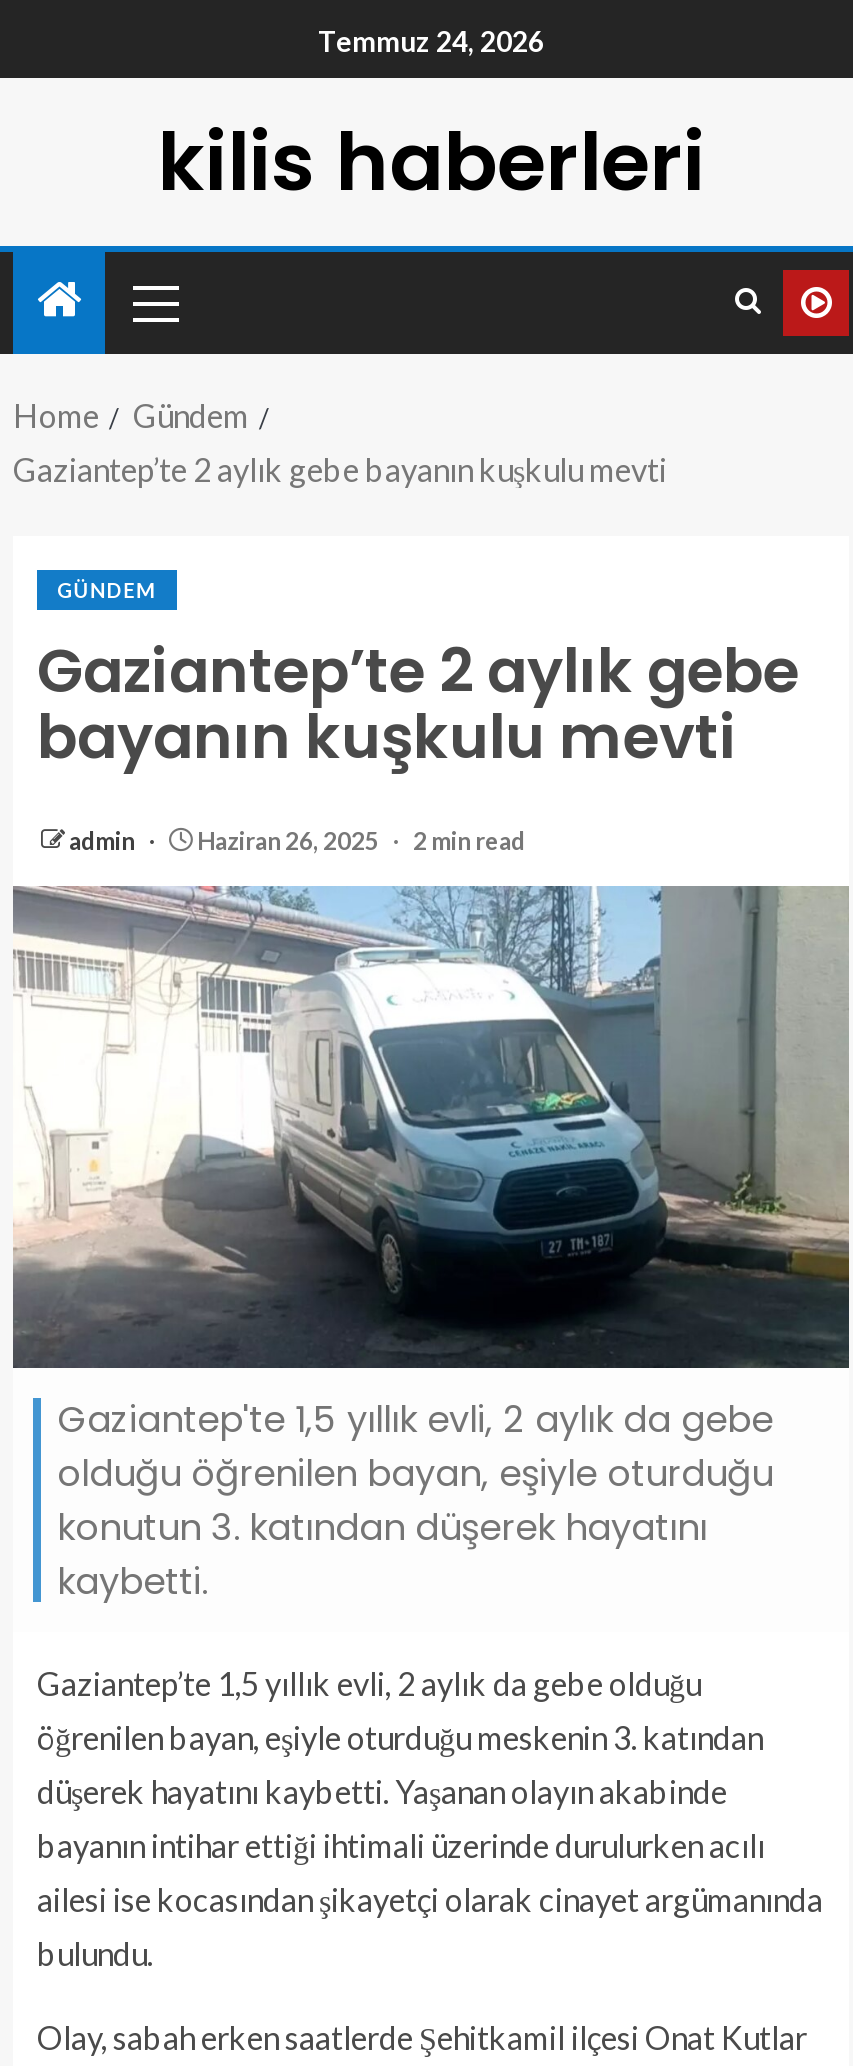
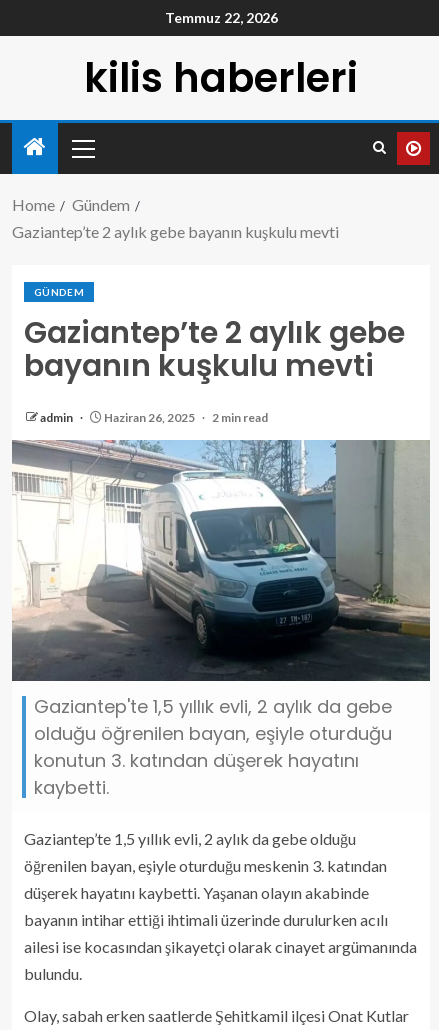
- Temmuz 24, 2026
+ Temmuz 22, 2026
